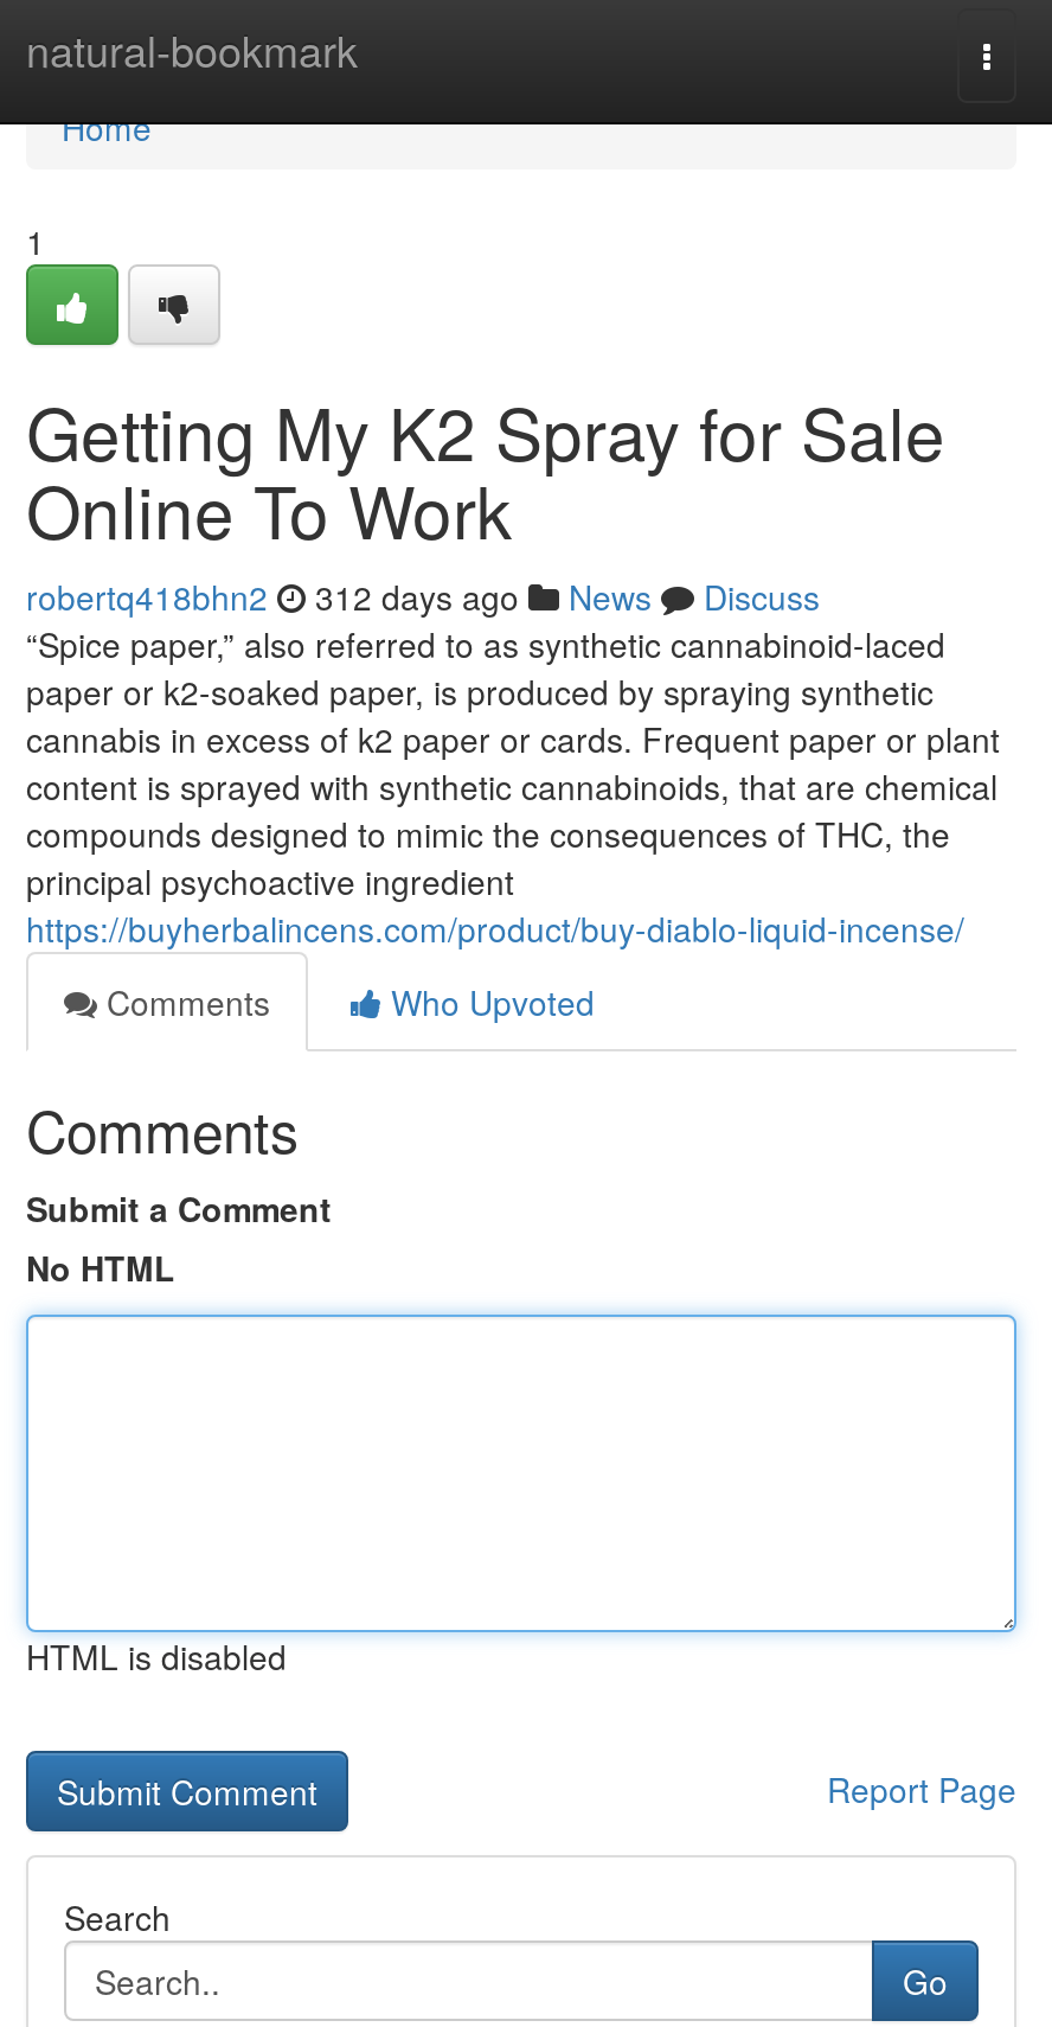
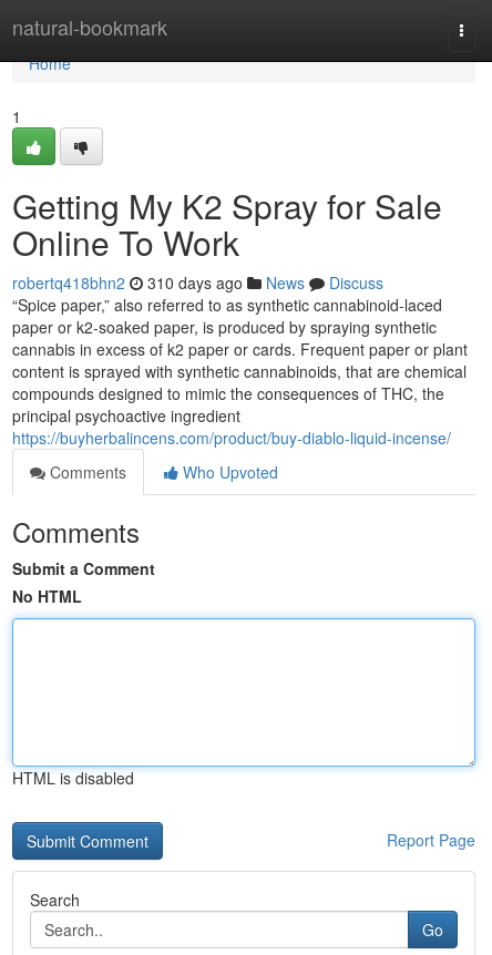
- robertq418bhn2 312 days ago News Discuss
+ robertq418bhn2 310 days ago News Discuss
